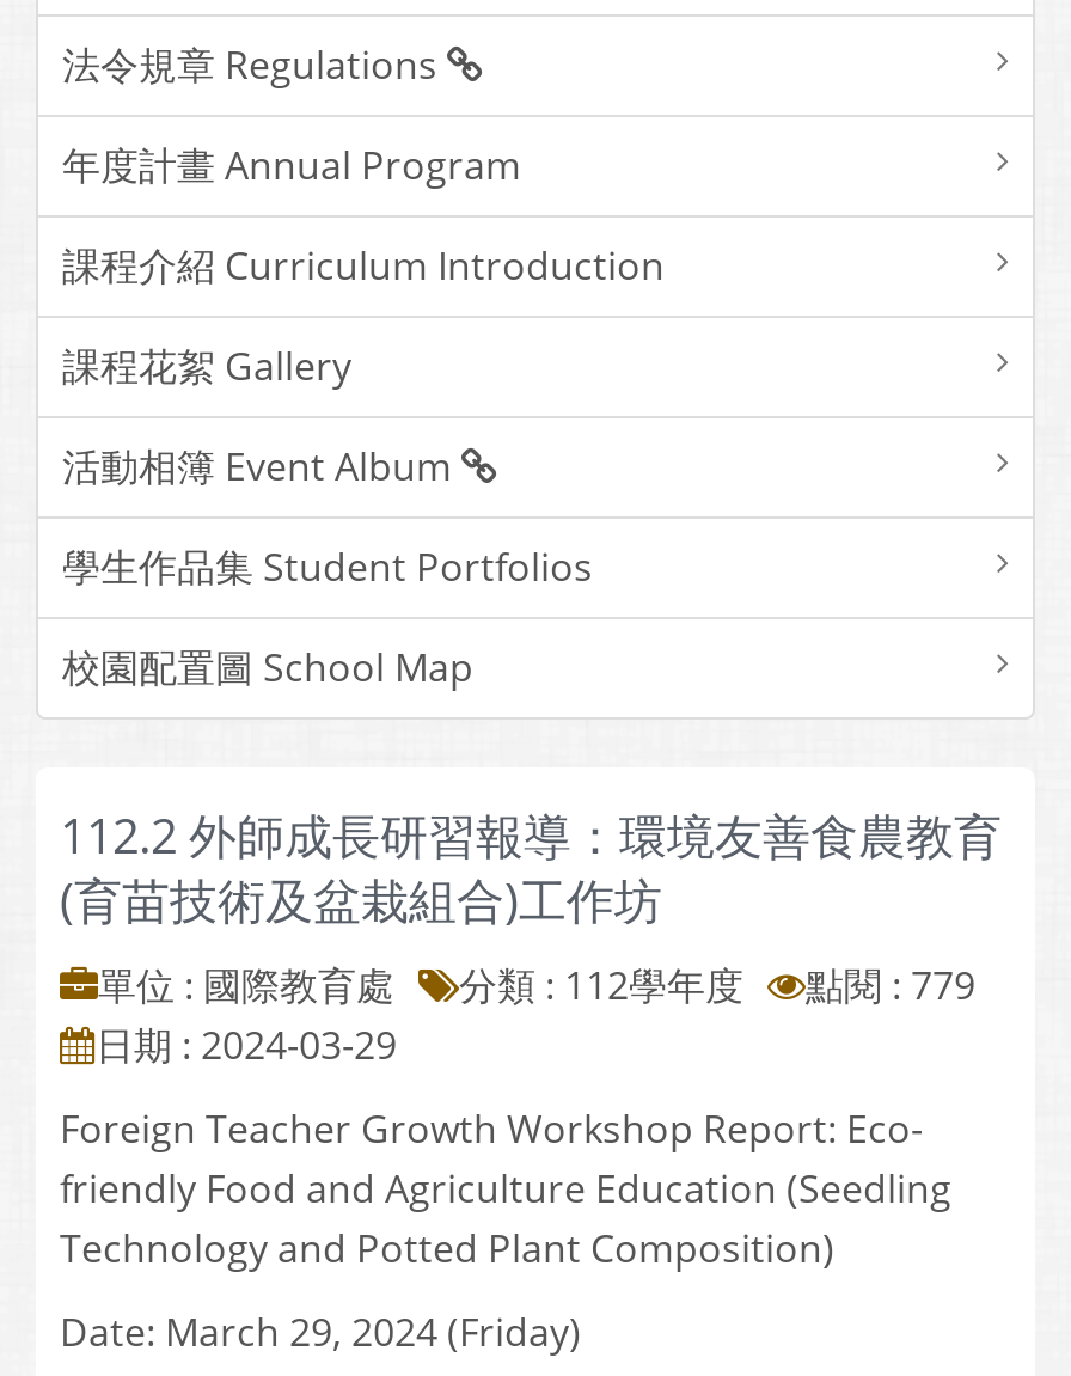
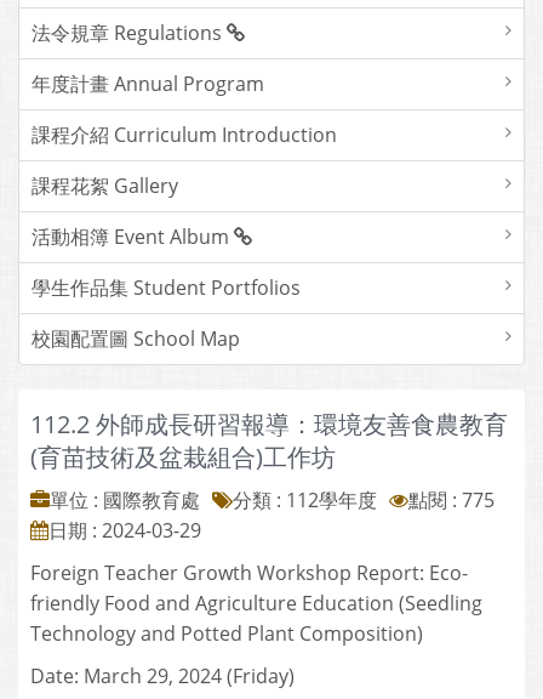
- 單位 : 國際教育處 分類 : 112學年度 點閱 : 779
+ 單位 : 國際教育處 分類 : 112學年度 點閱 : 775
